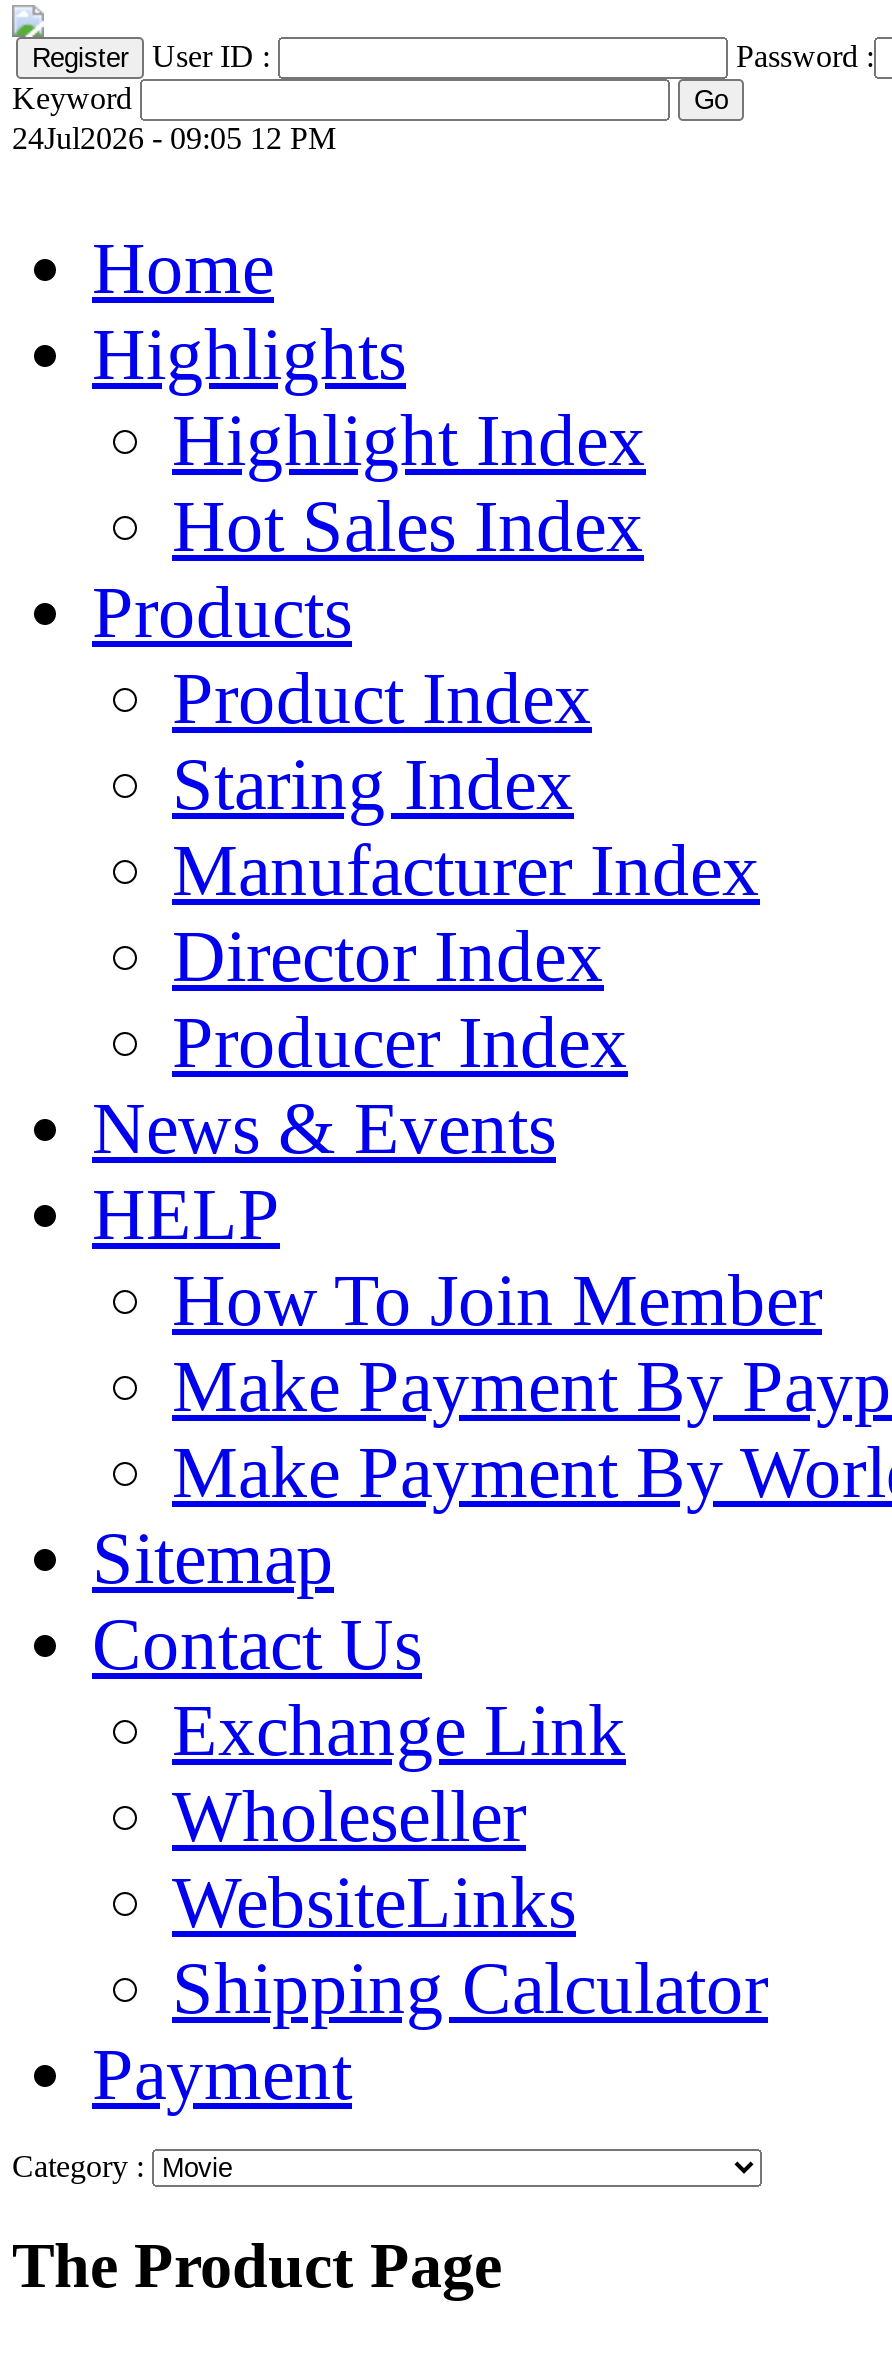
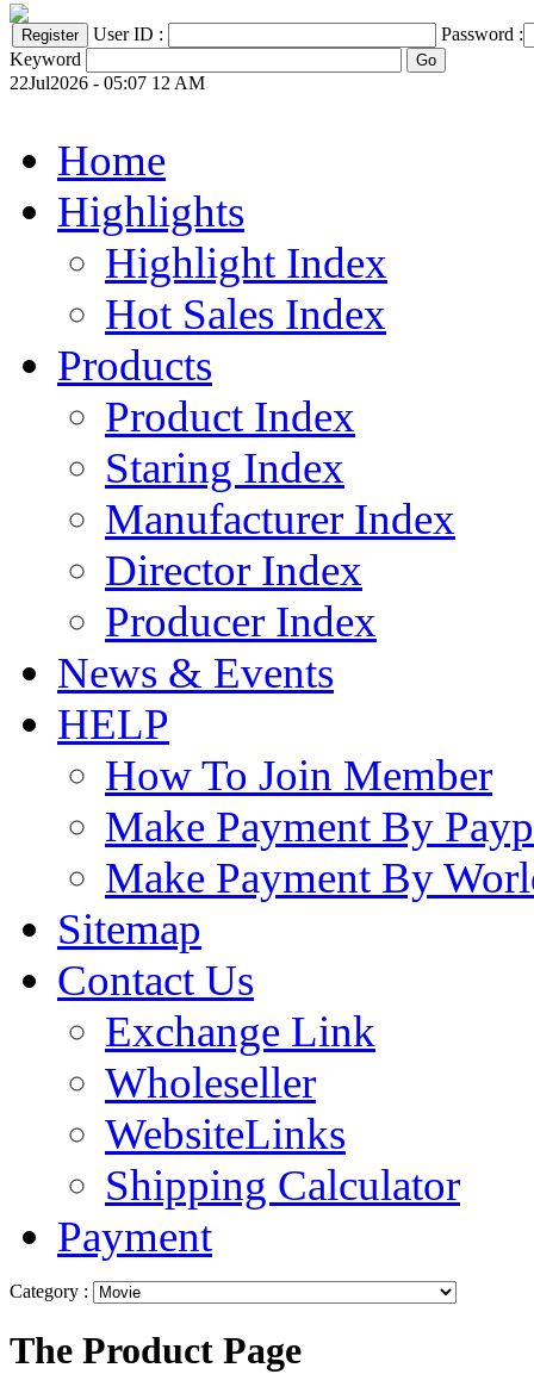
- 24Jul2026 - 09:05 12 PM
+ 22Jul2026 - 05:07 12 AM
